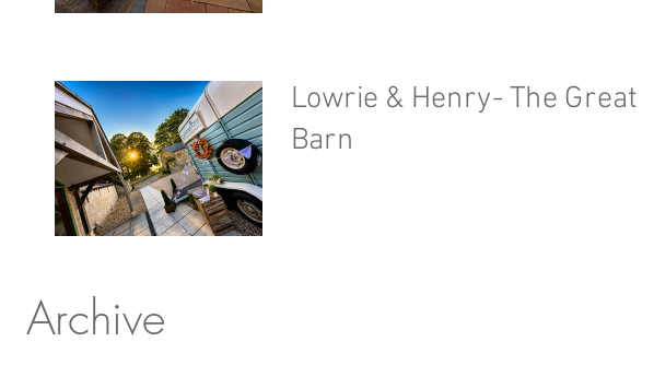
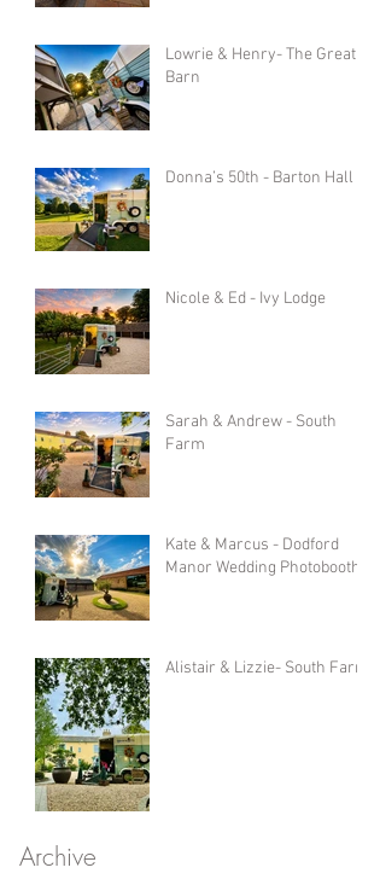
+ [image]
+ Donna’s 50th - Barton Hall

+ [image]
+ Nicole & Ed - Ivy Lodge

+ [image]
+ Sarah & Andrew - South
+ Farm

+ [image]
+ Alistair & Lizzie- South Farm

+ [image]
+ Kate & Marcus - Dodford
+ Manor Wedding Photobooth
